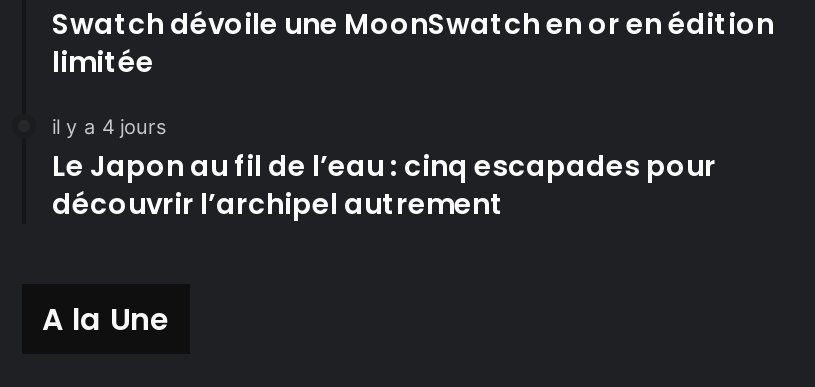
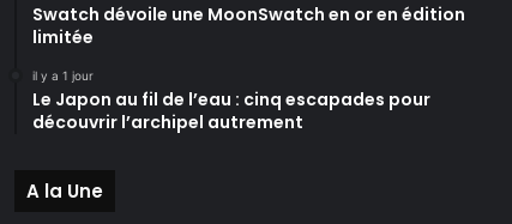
- il y a 4 jours
+ il y a 1 jour
